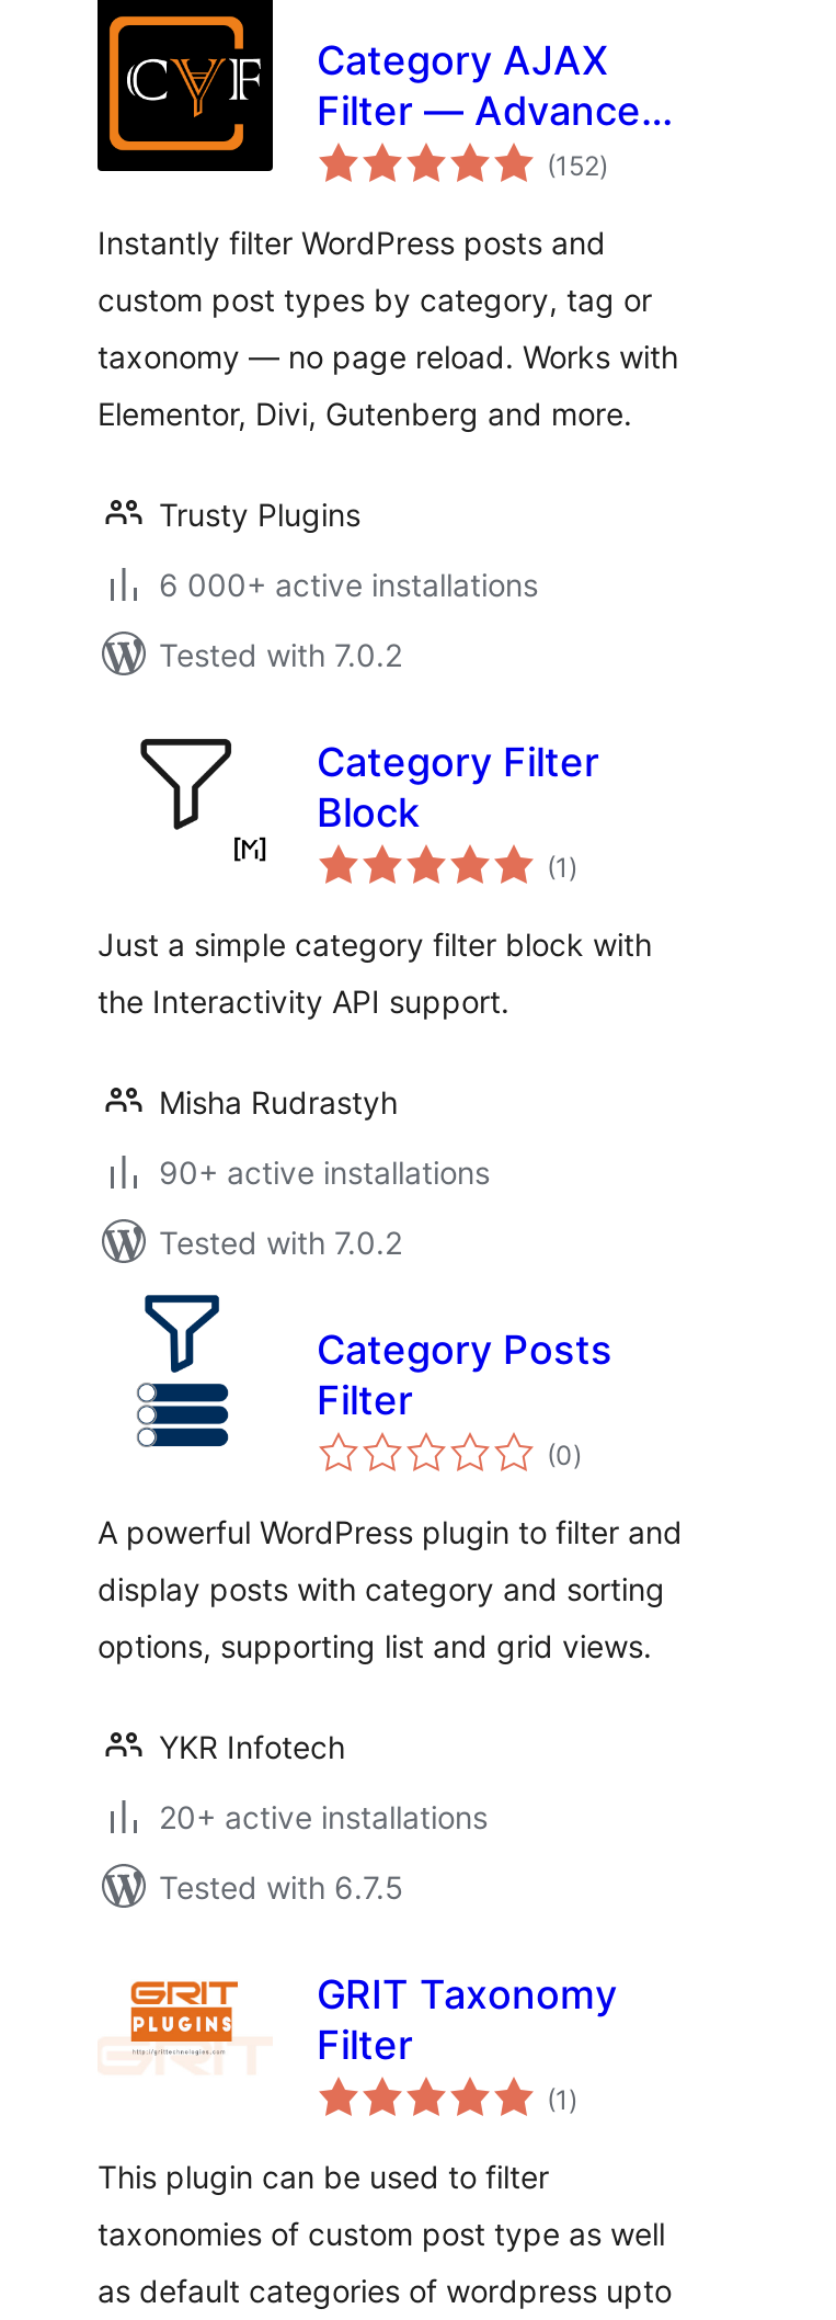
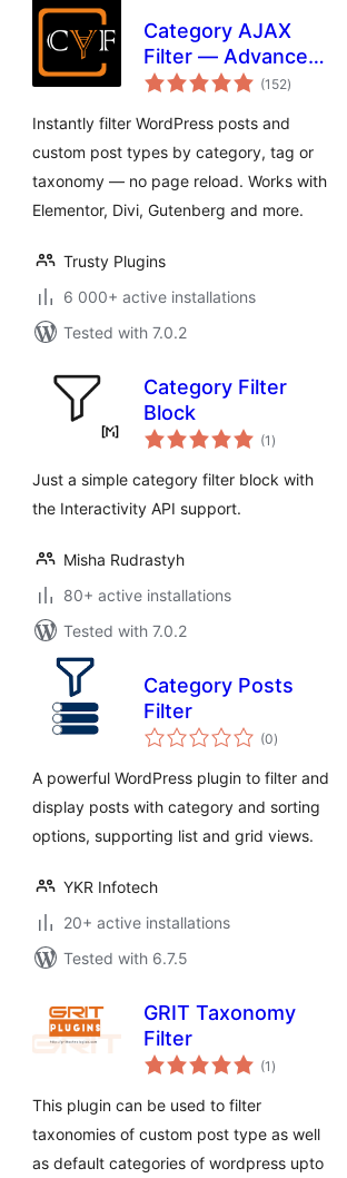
- 90+ active installations
+ 80+ active installations
